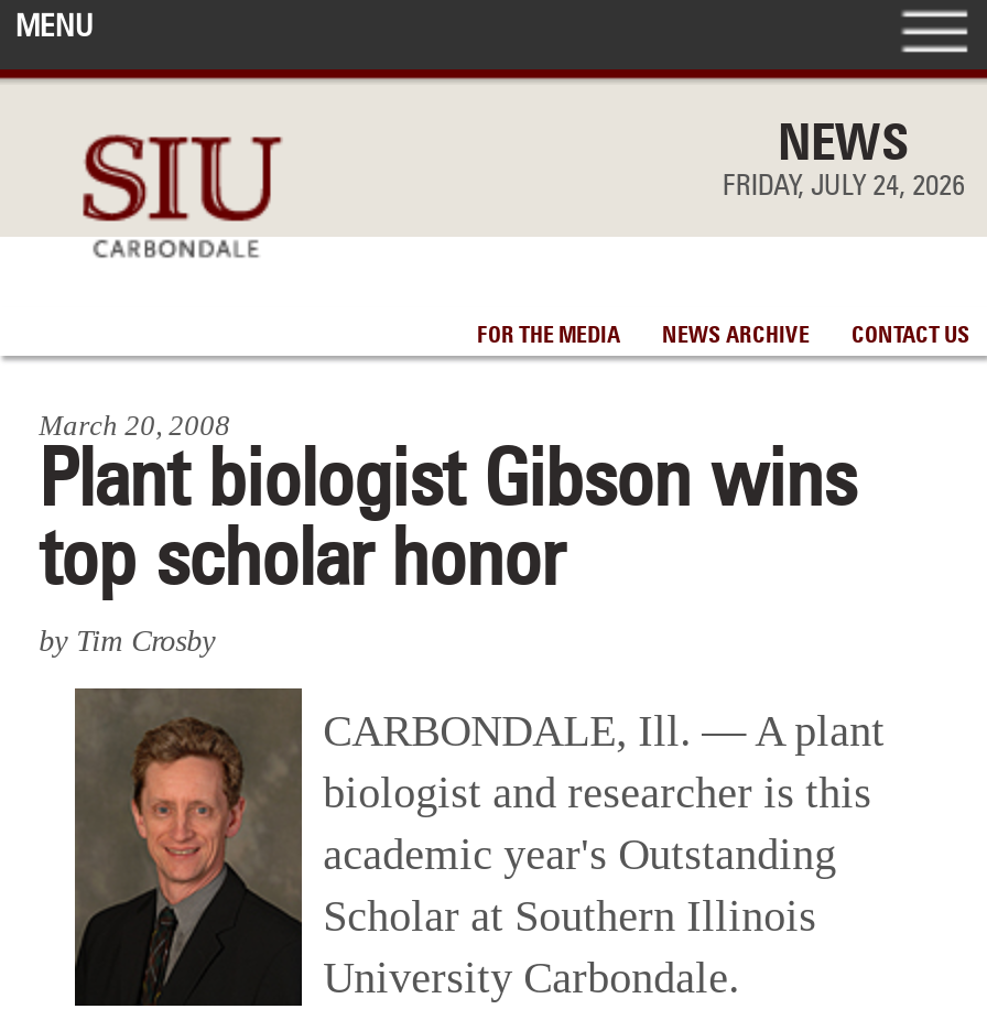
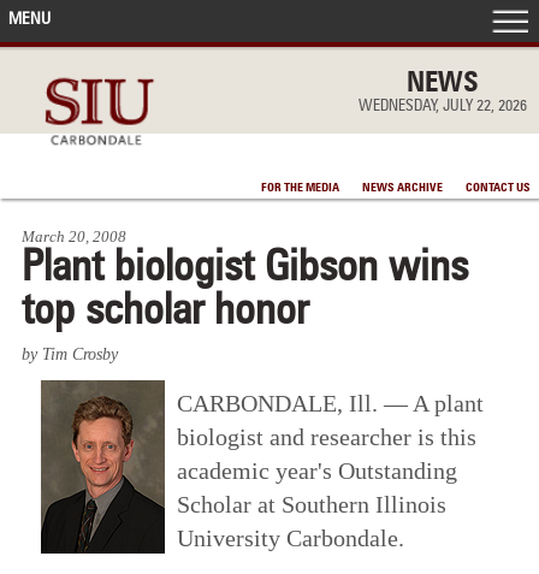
- FRIDAY, JULY 24, 2026
+ WEDNESDAY, JULY 22, 2026
